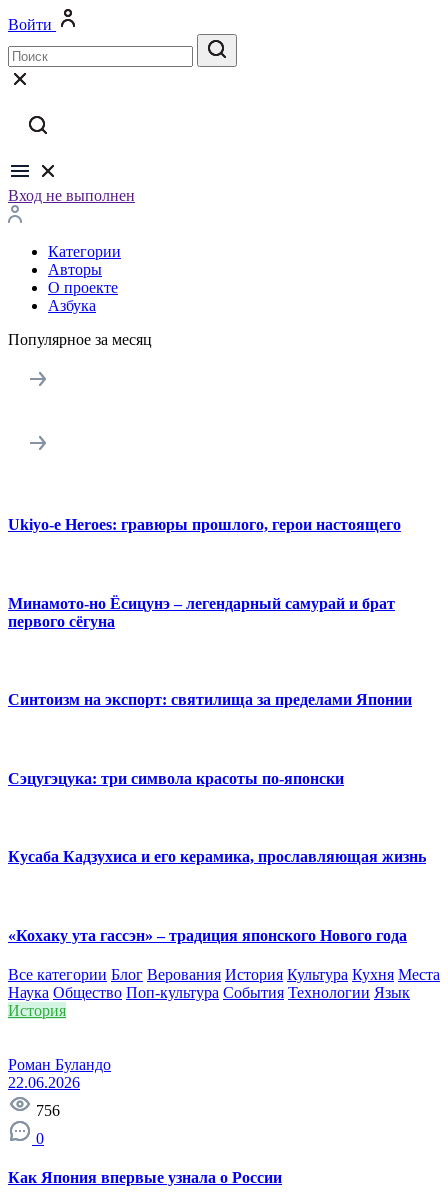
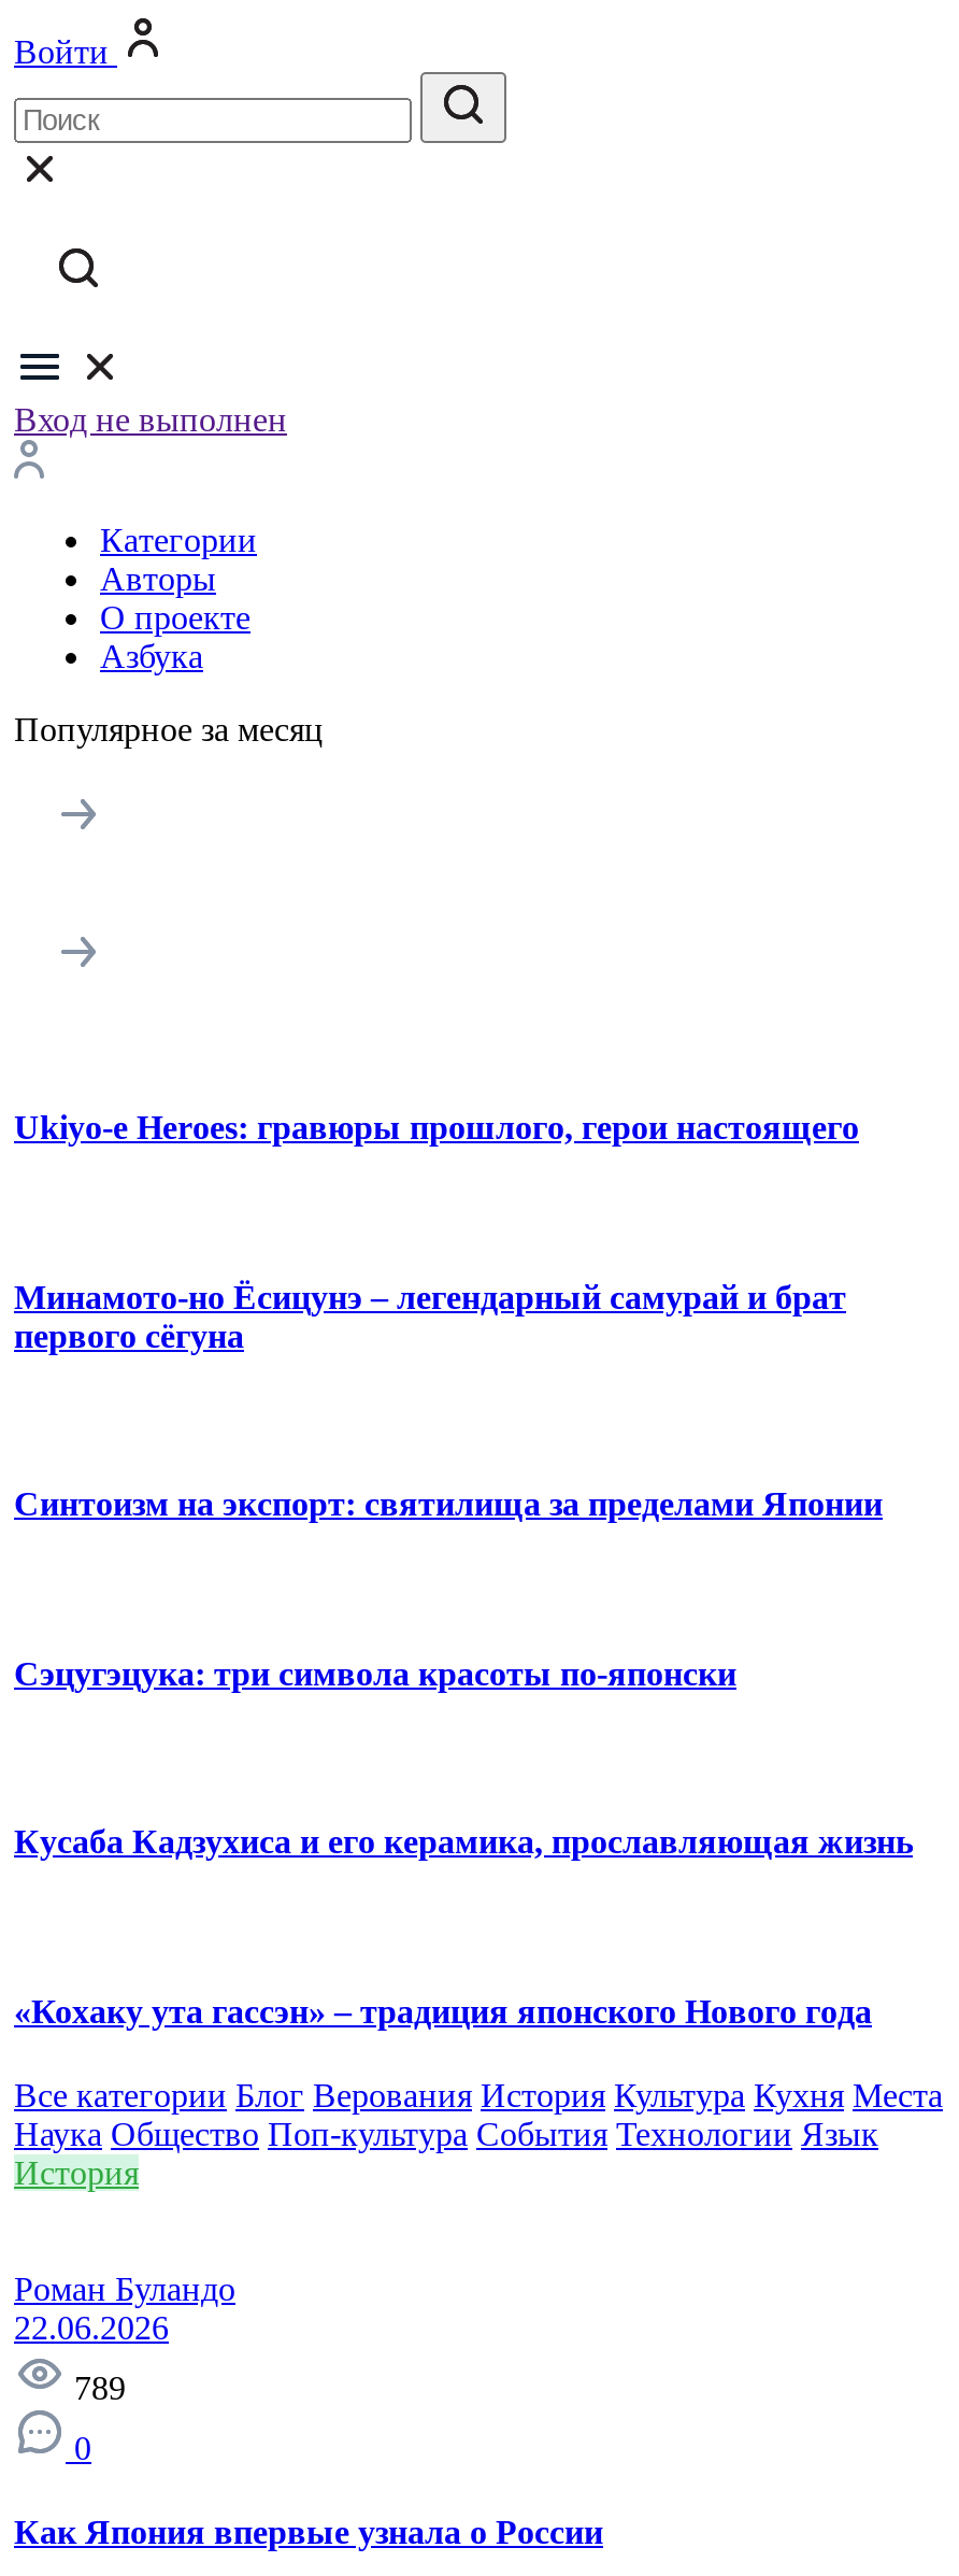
- 756
+ 789
